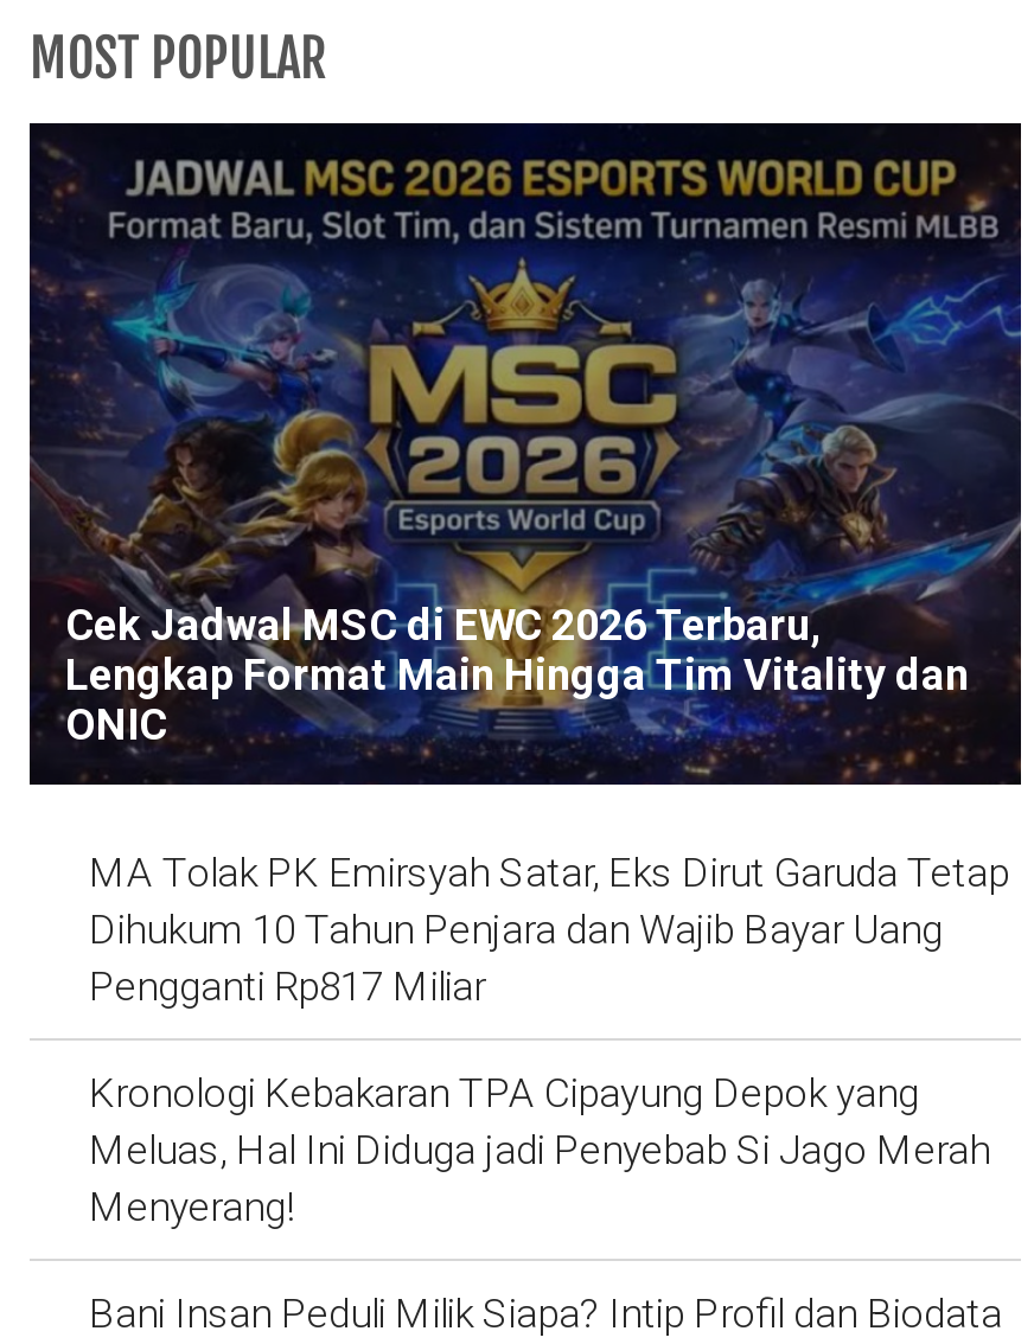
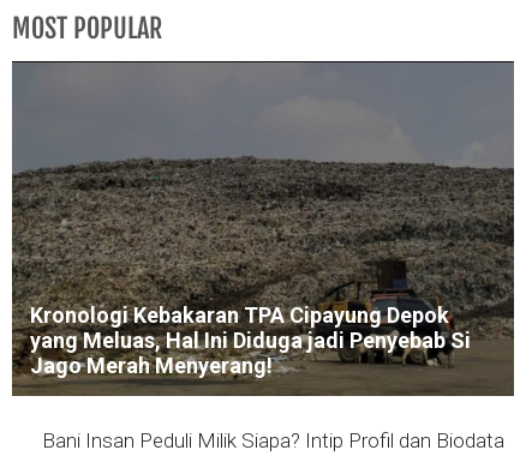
- [image]
- Cek Jadwal MSC di EWC 2026 Terbaru,
- Lengkap Format Main Hingga Tim Vitality dan
- ONIC
- MA Tolak PK Emirsyah Satar, Eks Dirut Garuda Tetap
- Dihukum 10 Tahun Penjara dan Wajib Bayar Uang
- Pengganti Rp817 Miliar
- Kronologi Kebakaran TPA Cipayung Depok yang
- Meluas, Hal Ini Diduga jadi Penyebab Si Jago Merah
- Menyerang!
+ [image]
+ Kronologi Kebakaran TPA Cipayung Depok
+ yang Meluas, Hal Ini Diduga jadi Penyebab Si
+ Jago Merah Menyerang!
